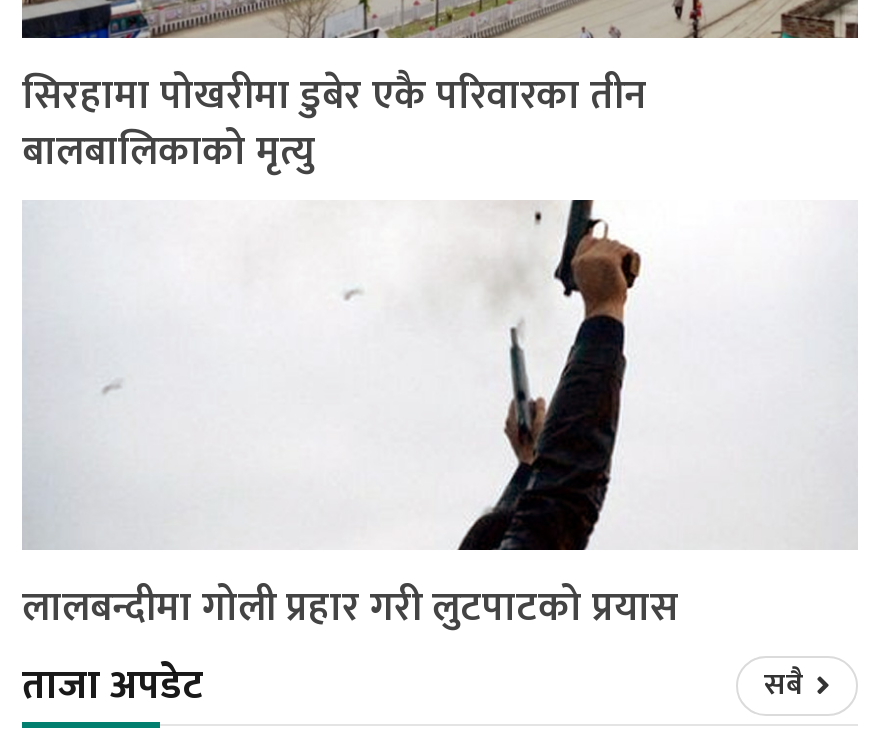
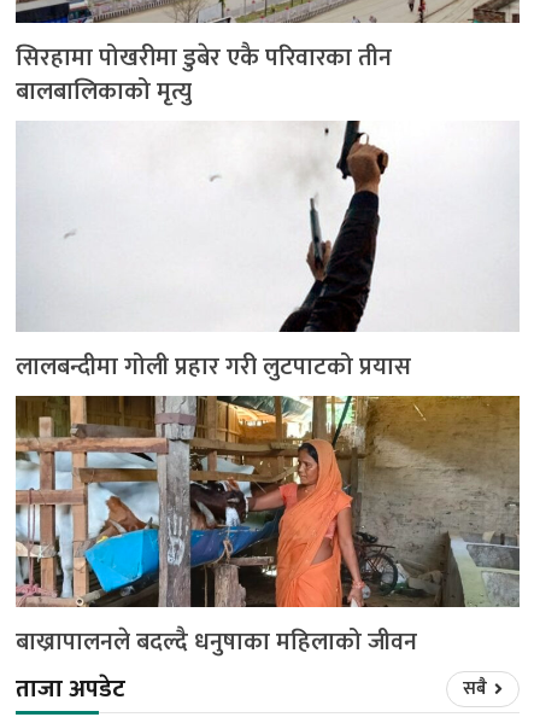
+ [image]
+ बाख्रापालनले बदल्दै धनुषाका महिलाको जीवन
